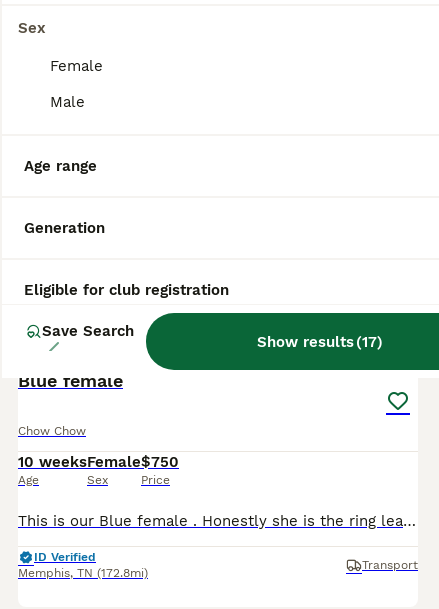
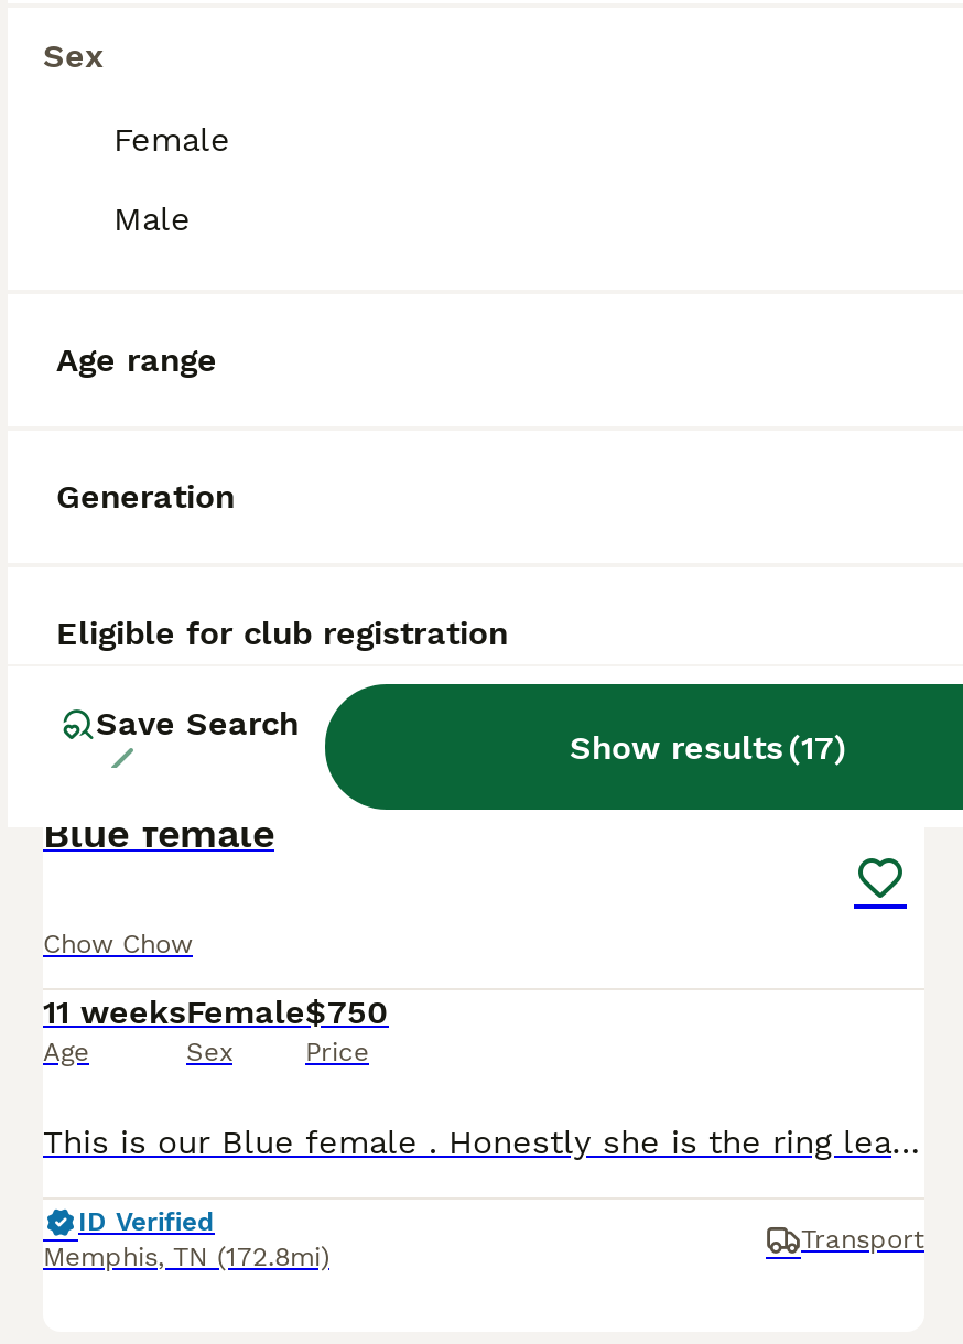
- 10 weeks Female $750
+ 11 weeks Female $750
